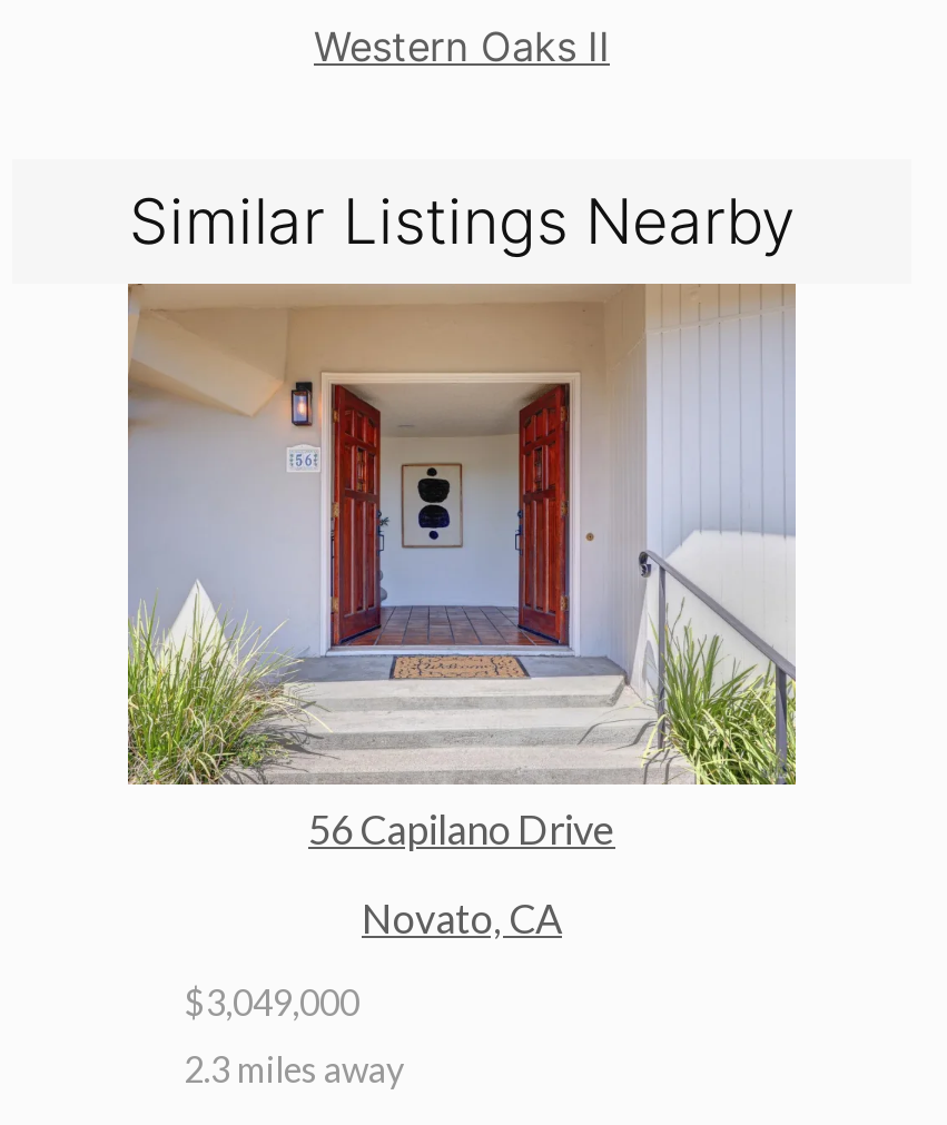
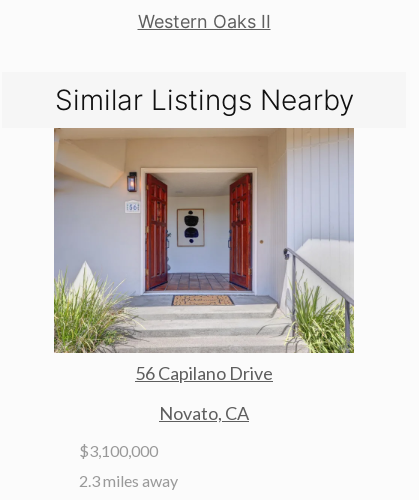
- $3,049,000
+ $3,100,000
